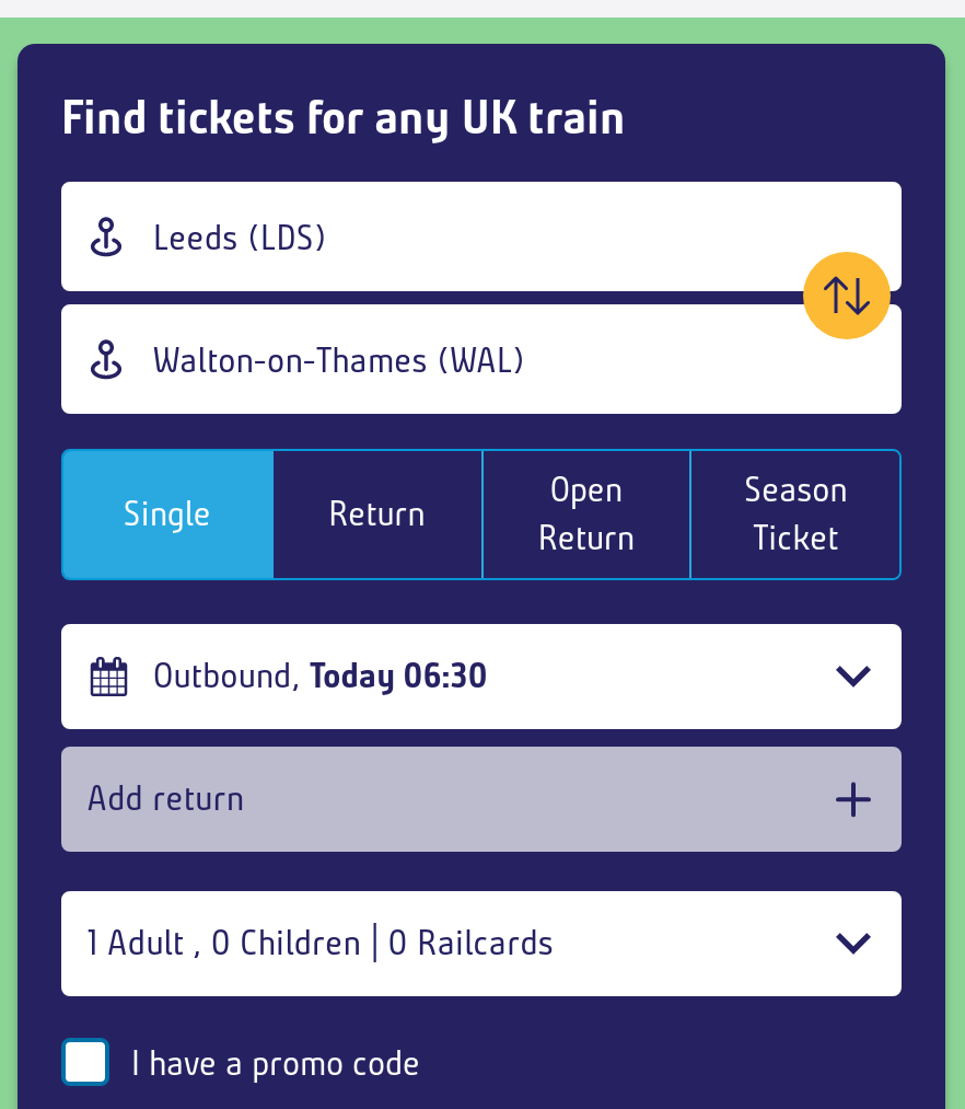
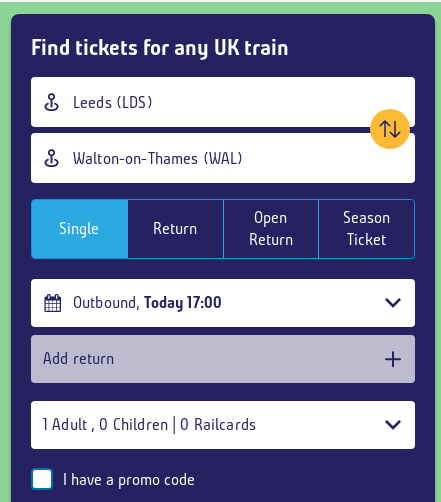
- Outbound, Today 06:30
+ Outbound, Today 17:00
